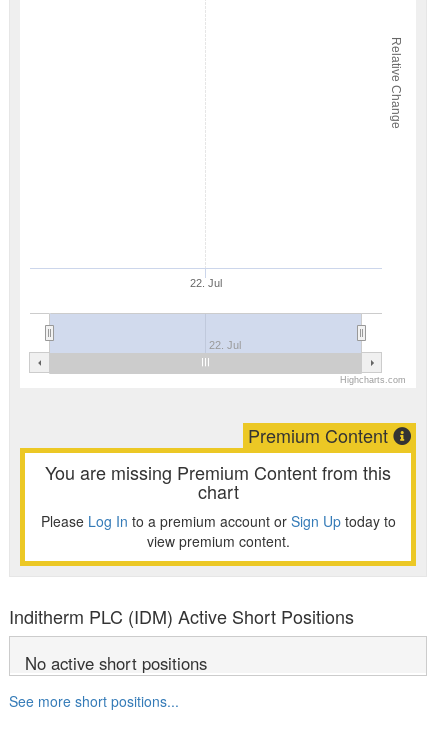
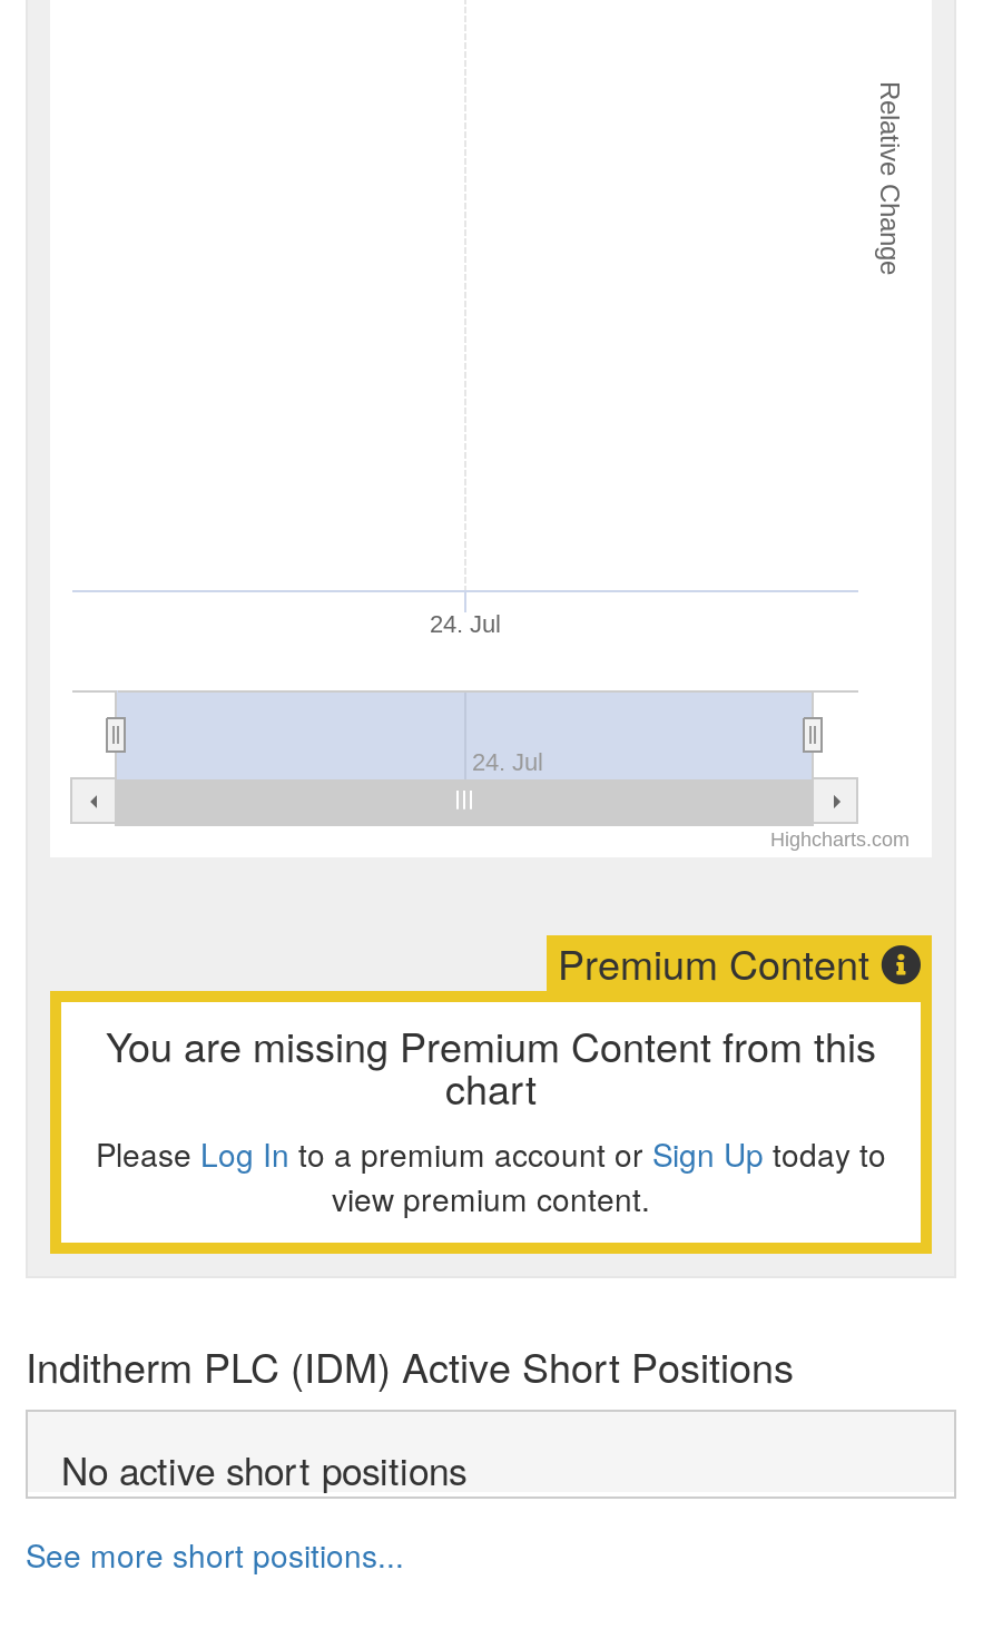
- 22. Jul
+ 24. Jul

- 22. Jul
+ 24. Jul
